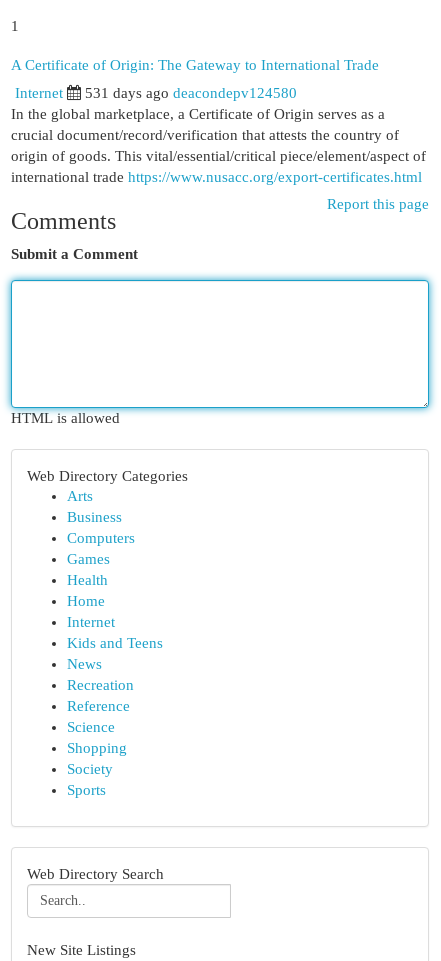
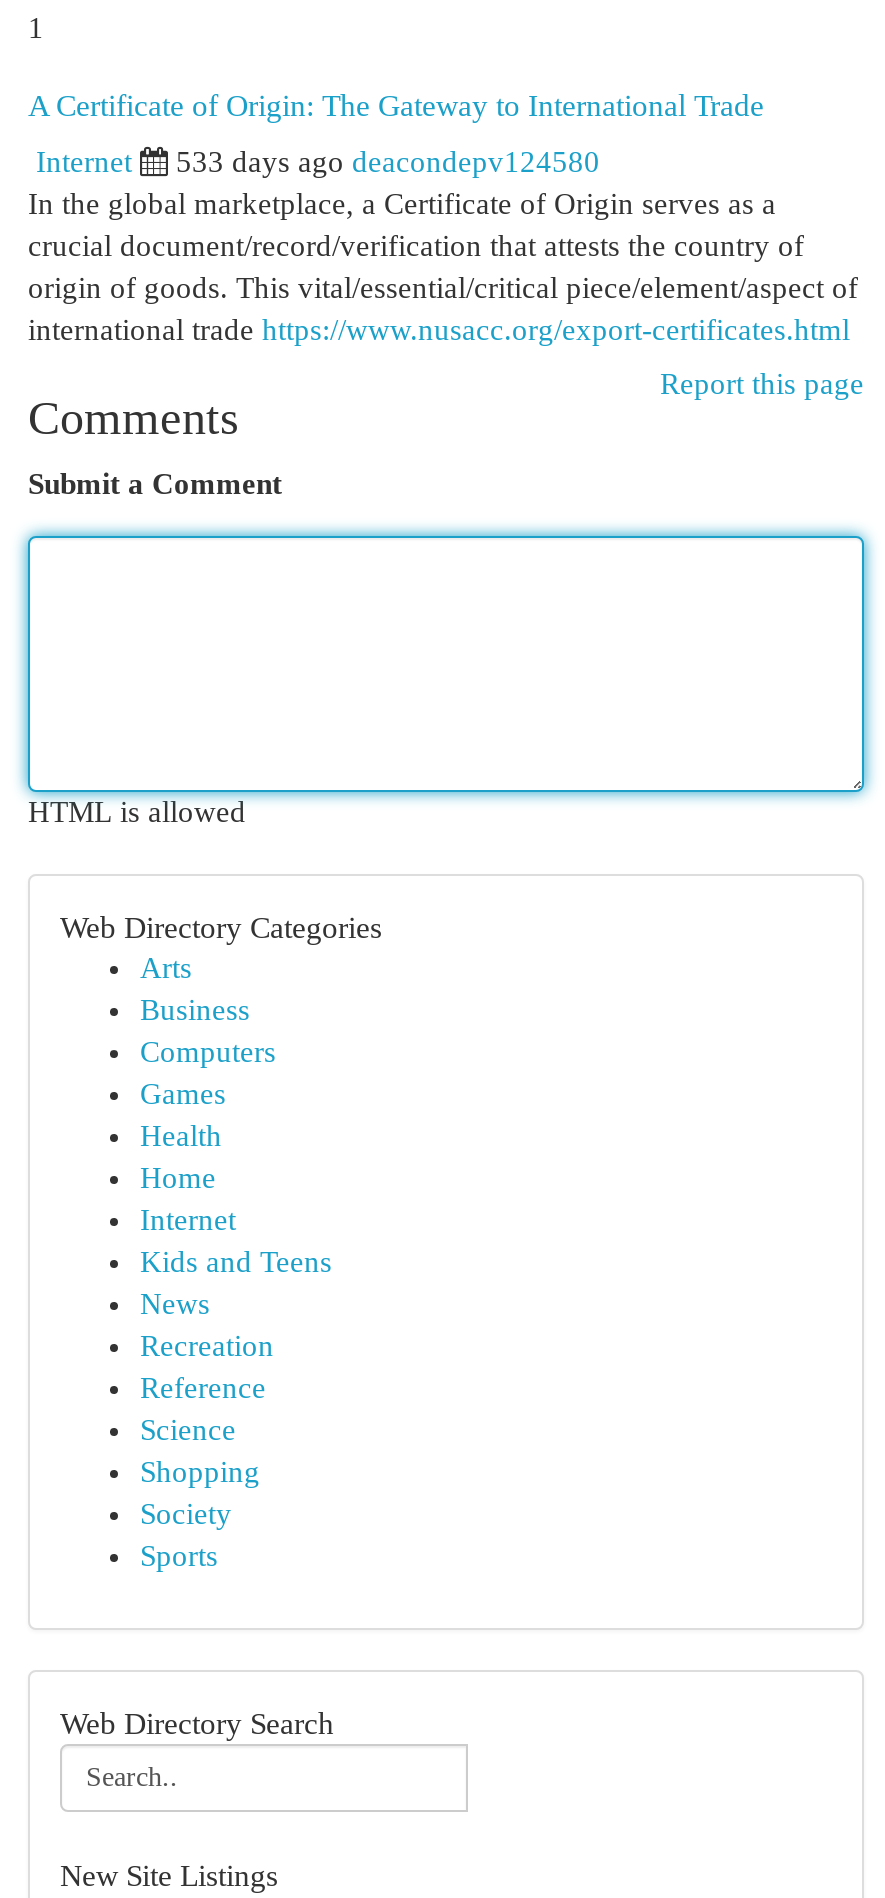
- 531 days ago deacondepv124580
+ 533 days ago deacondepv124580
